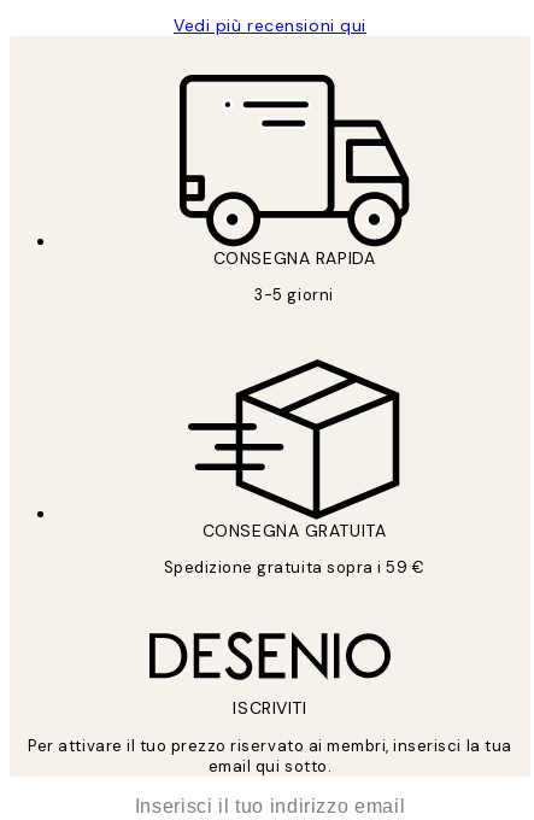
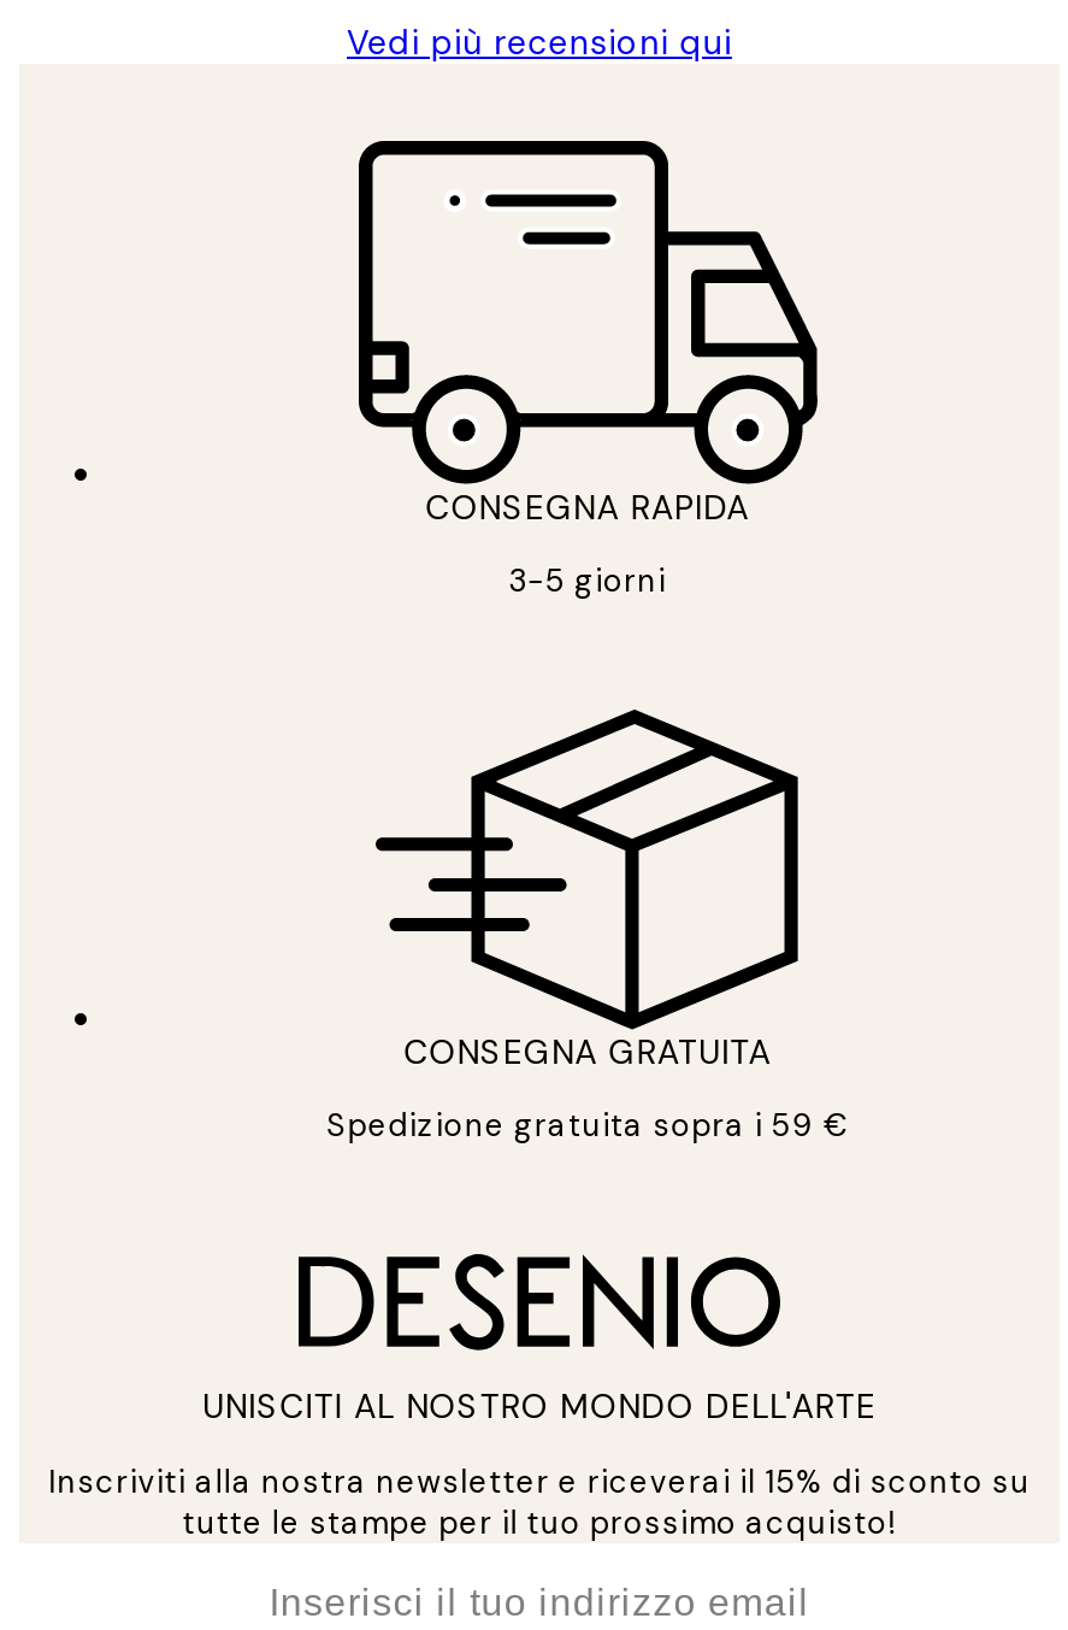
- ISCRIVITI
+ UNISCITI AL NOSTRO MONDO DELL'ARTE

- Per attivare il tuo prezzo riservato ai membri, inserisci la tua
- email qui sotto.
+ Inscriviti alla nostra newsletter e riceverai il 15% di sconto su
+ tutte le stampe per il tuo prossimo acquisto!
